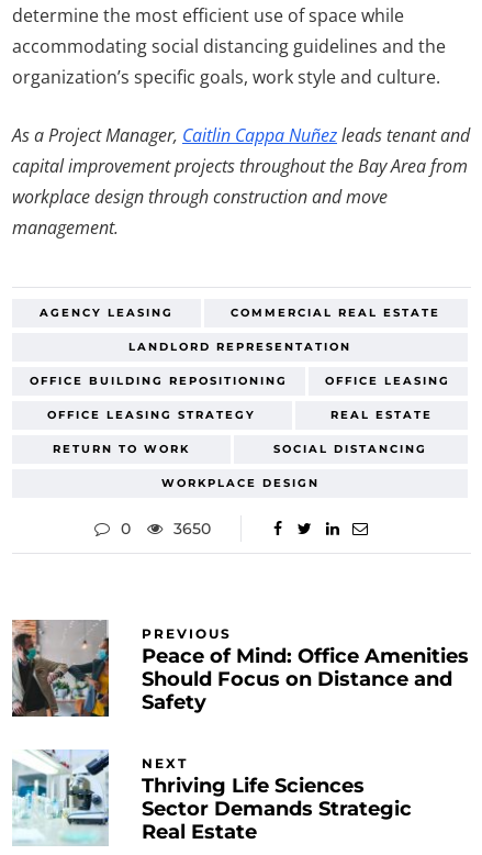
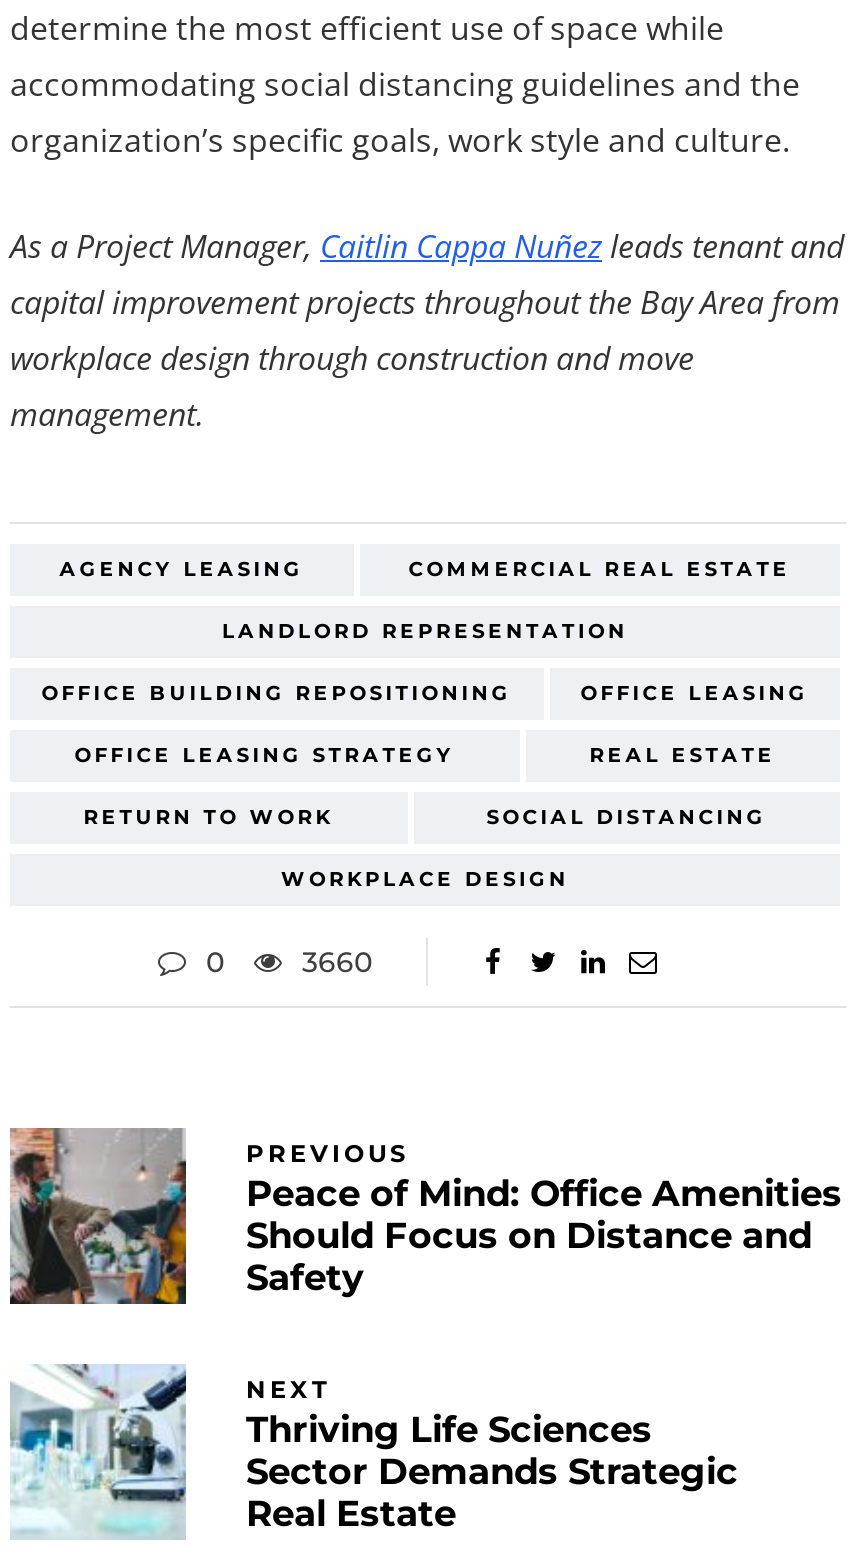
- 3650
+ 3660
